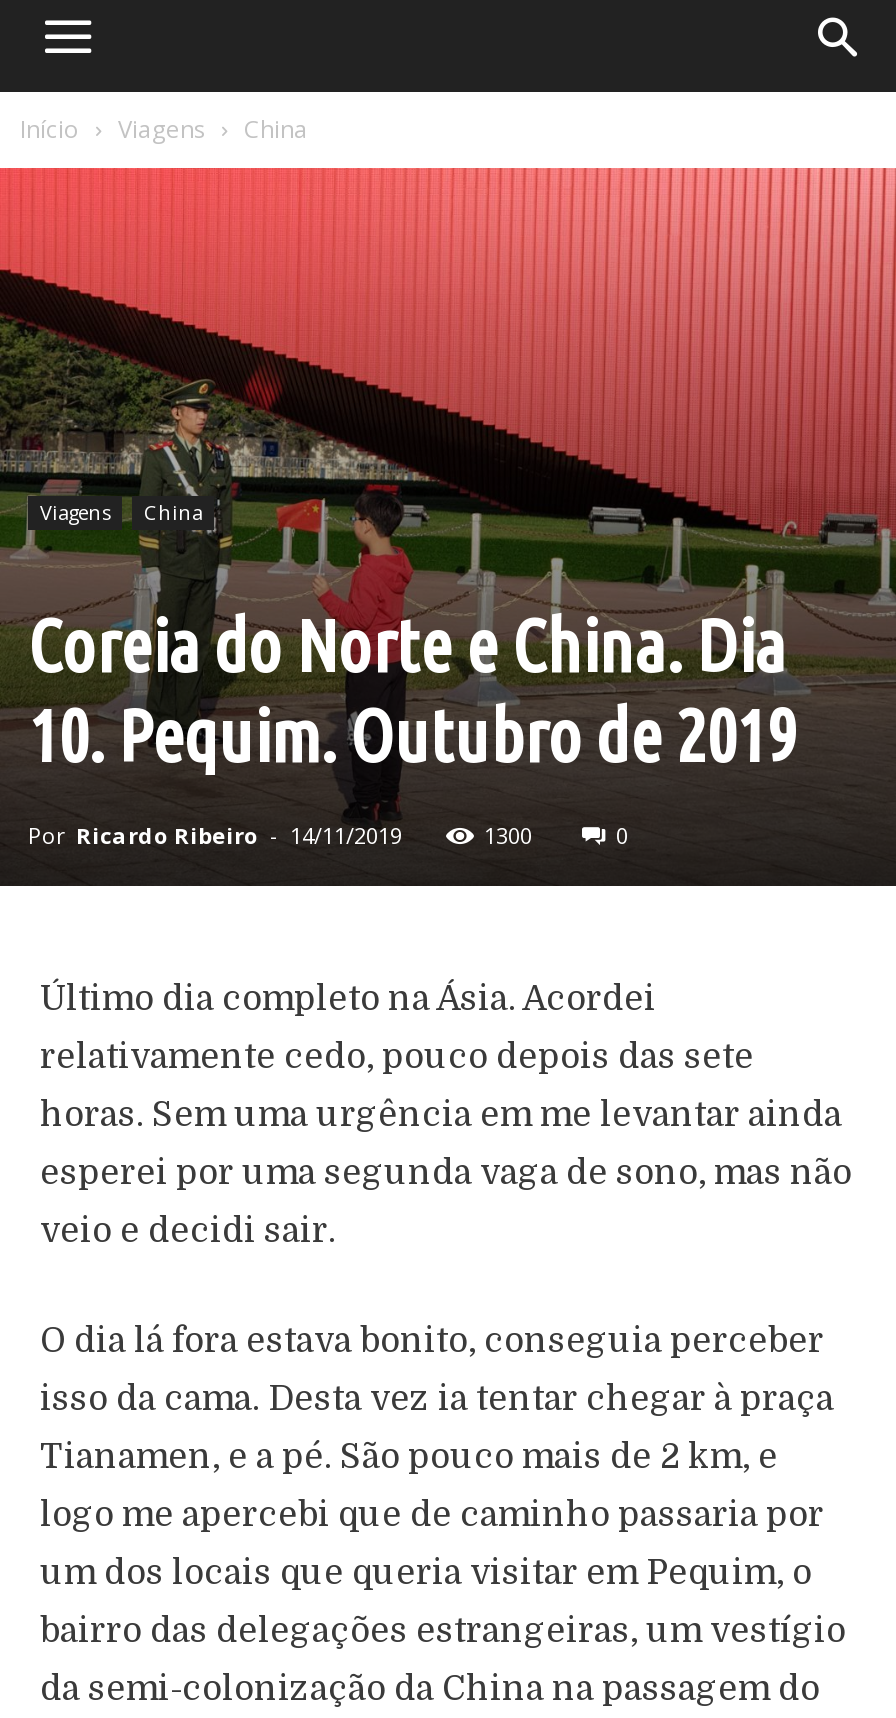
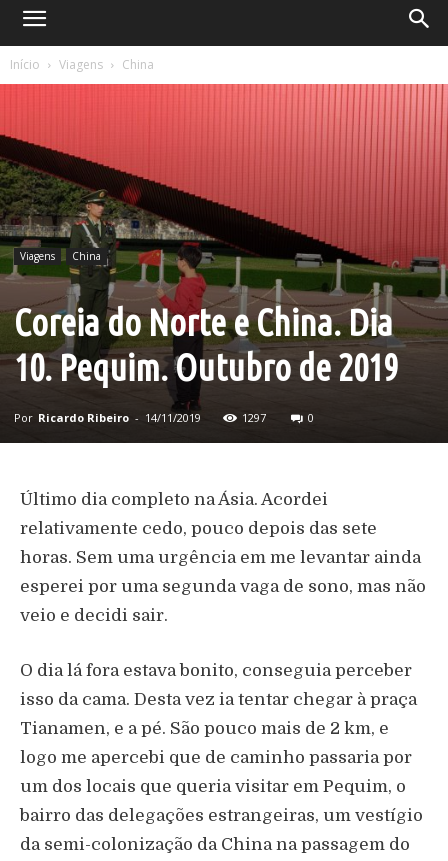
- 1300
+ 1297
